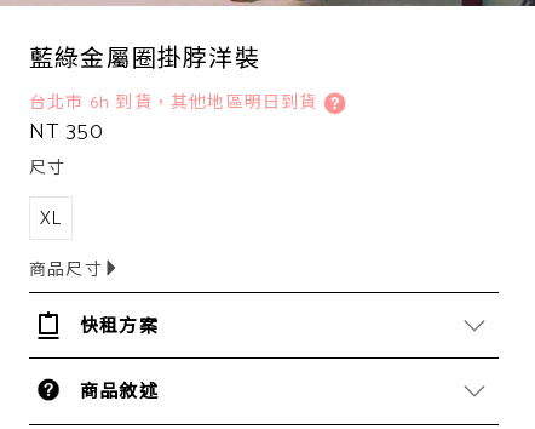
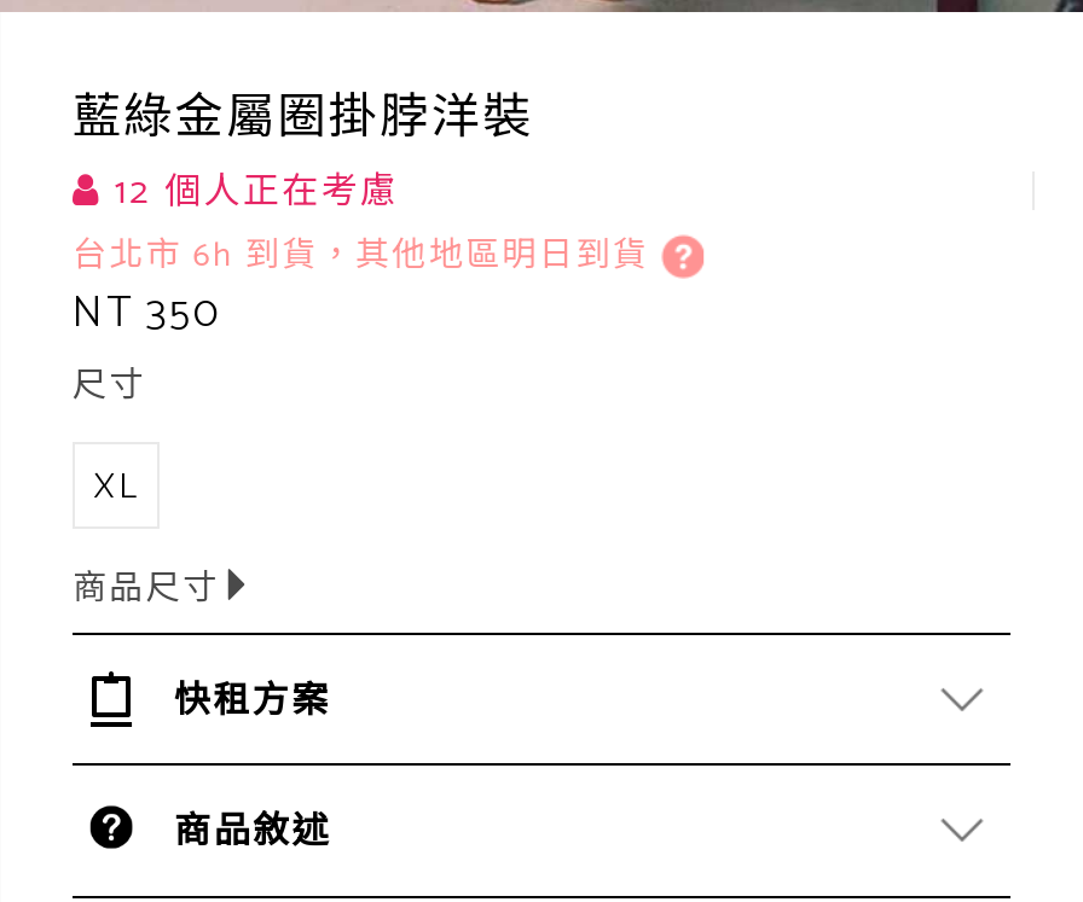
+ 12 個人正在考慮
